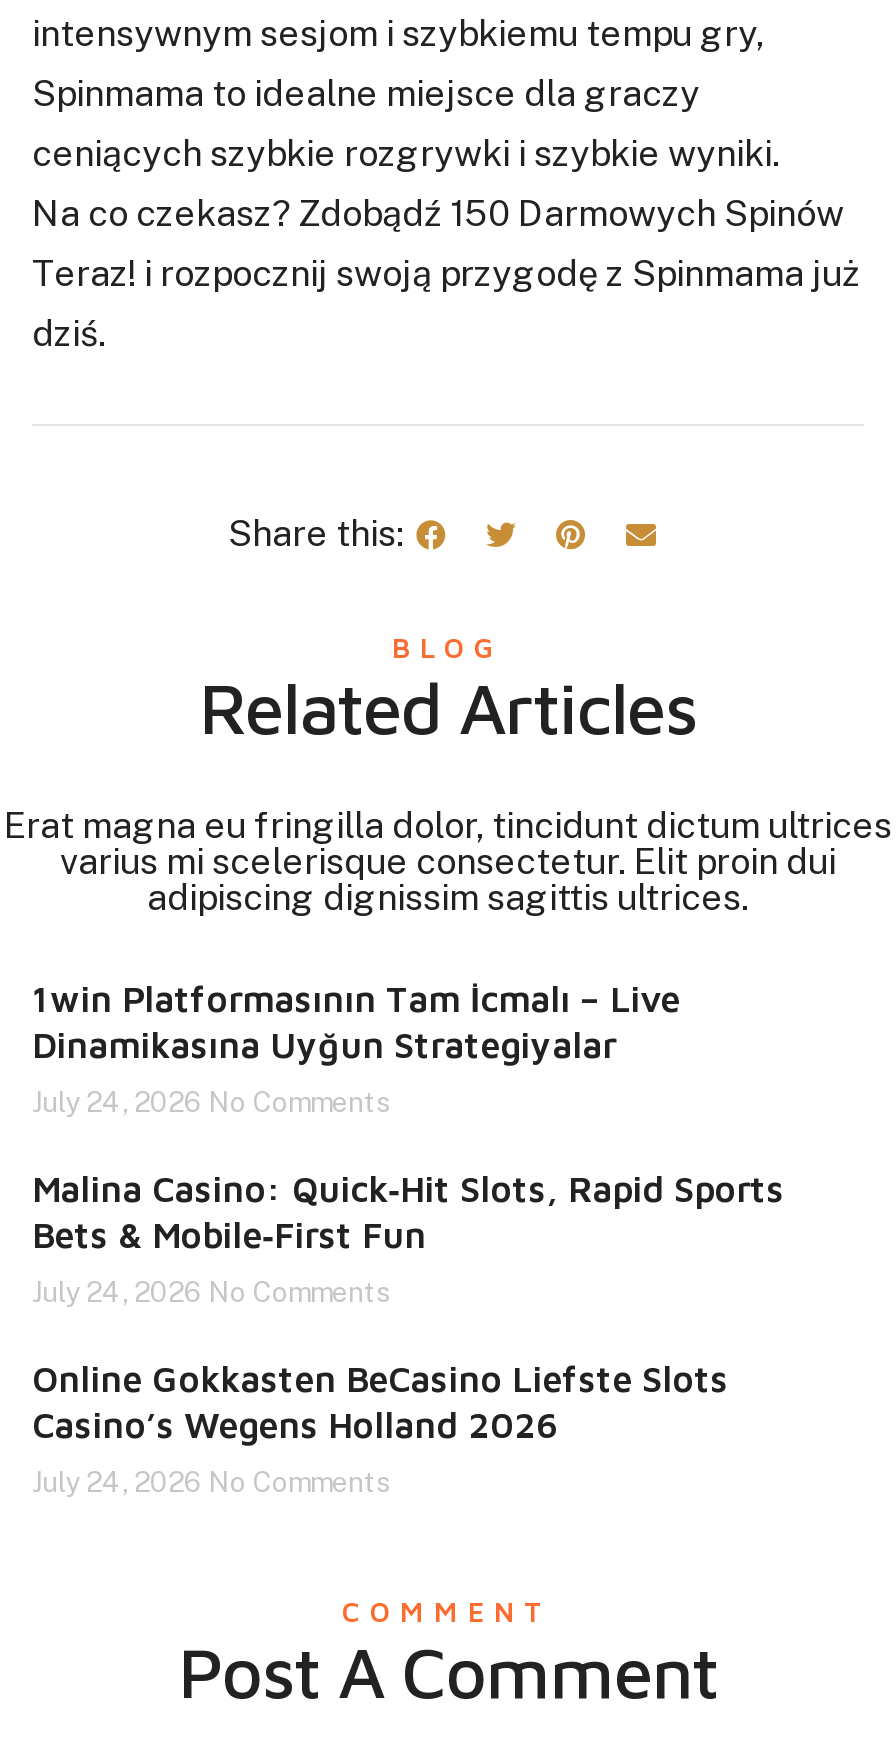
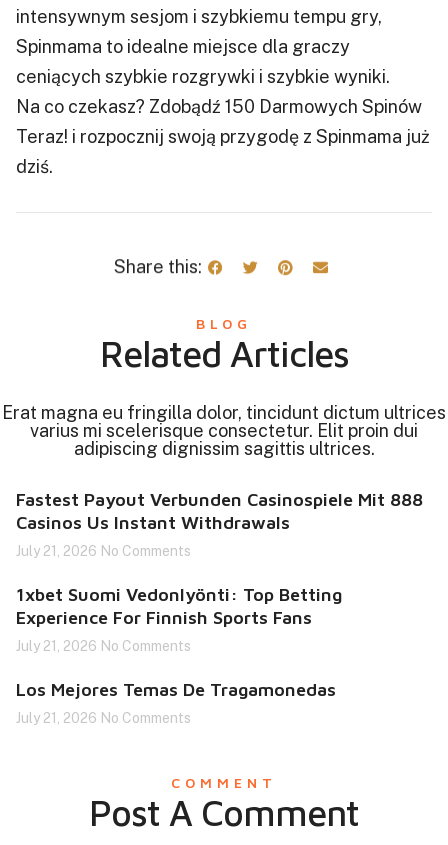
- 1win Platformasının Tam İcmalı – Live
- Dinamikasına Uyğun Strategiyalar
+ Fastest Payout Verbunden Casinospiele Mit 888
+ Casinos Us Instant Withdrawals

- July 24, 2026 No Comments
+ July 21, 2026 No Comments

- Malina Casino: Quick‑Hit Slots, Rapid Sports
- Bets & Mobile‑First Fun
+ 1xbet Suomi Vedonlyönti: Top Betting
+ Experience For Finnish Sports Fans

- July 24, 2026 No Comments
+ July 21, 2026 No Comments

- Online Gokkasten BeCasino Liefste Slots
- Casino’s Wegens Holland 2026
+ Los Mejores Temas De Tragamonedas

- July 24, 2026 No Comments
+ July 21, 2026 No Comments
